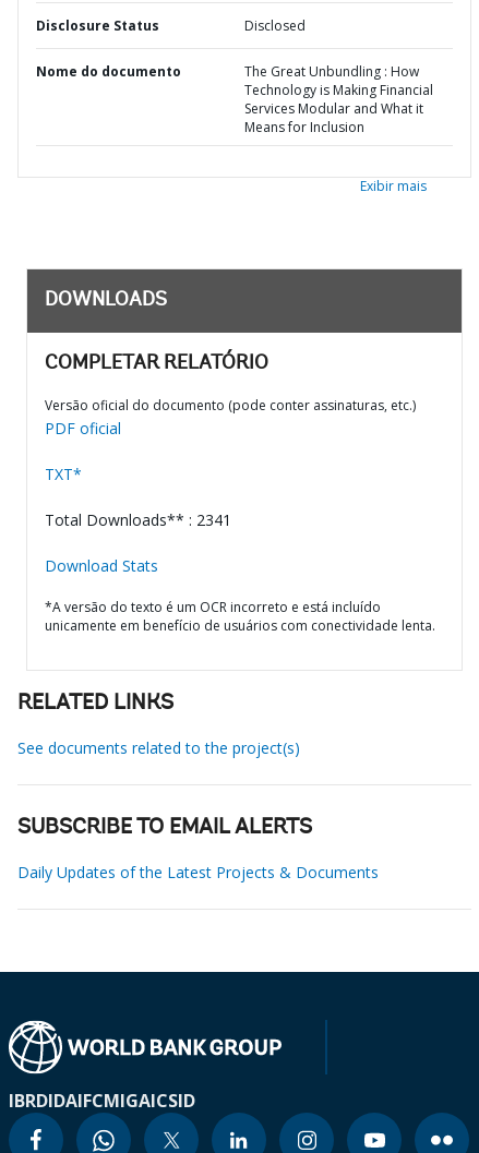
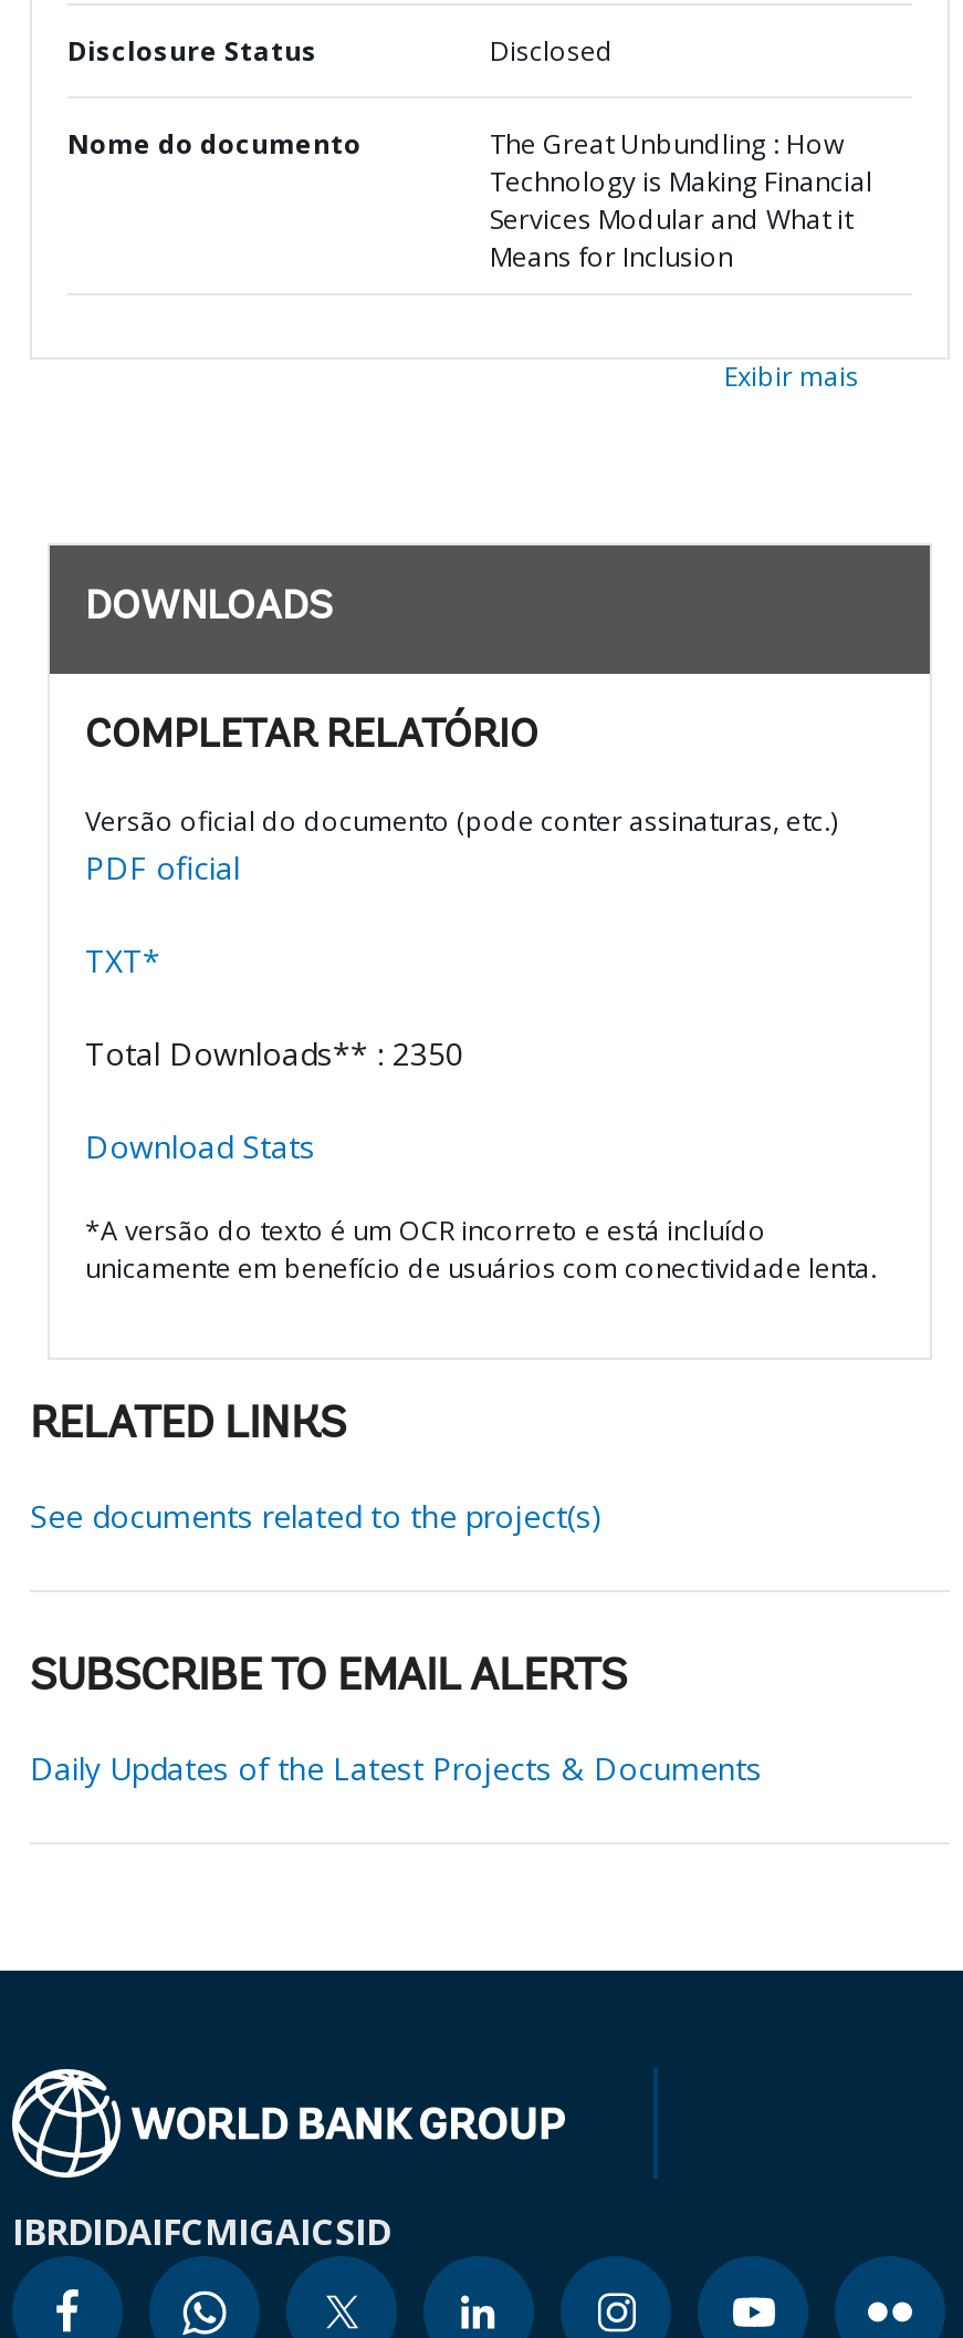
- Total Downloads** : 2341
+ Total Downloads** : 2350
